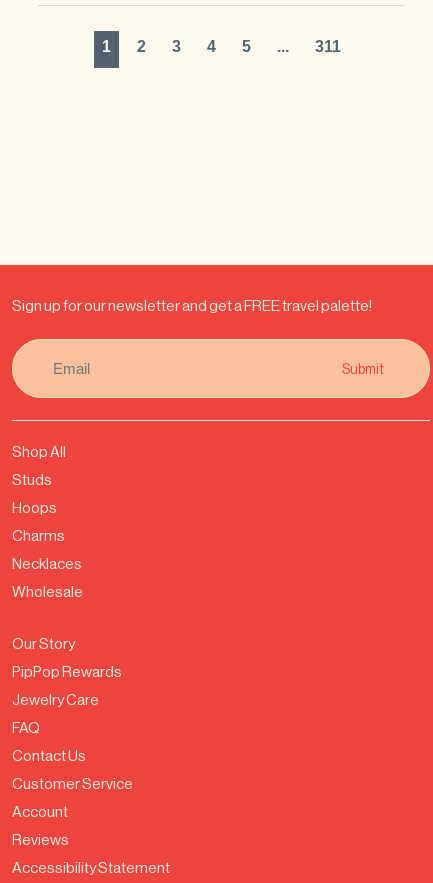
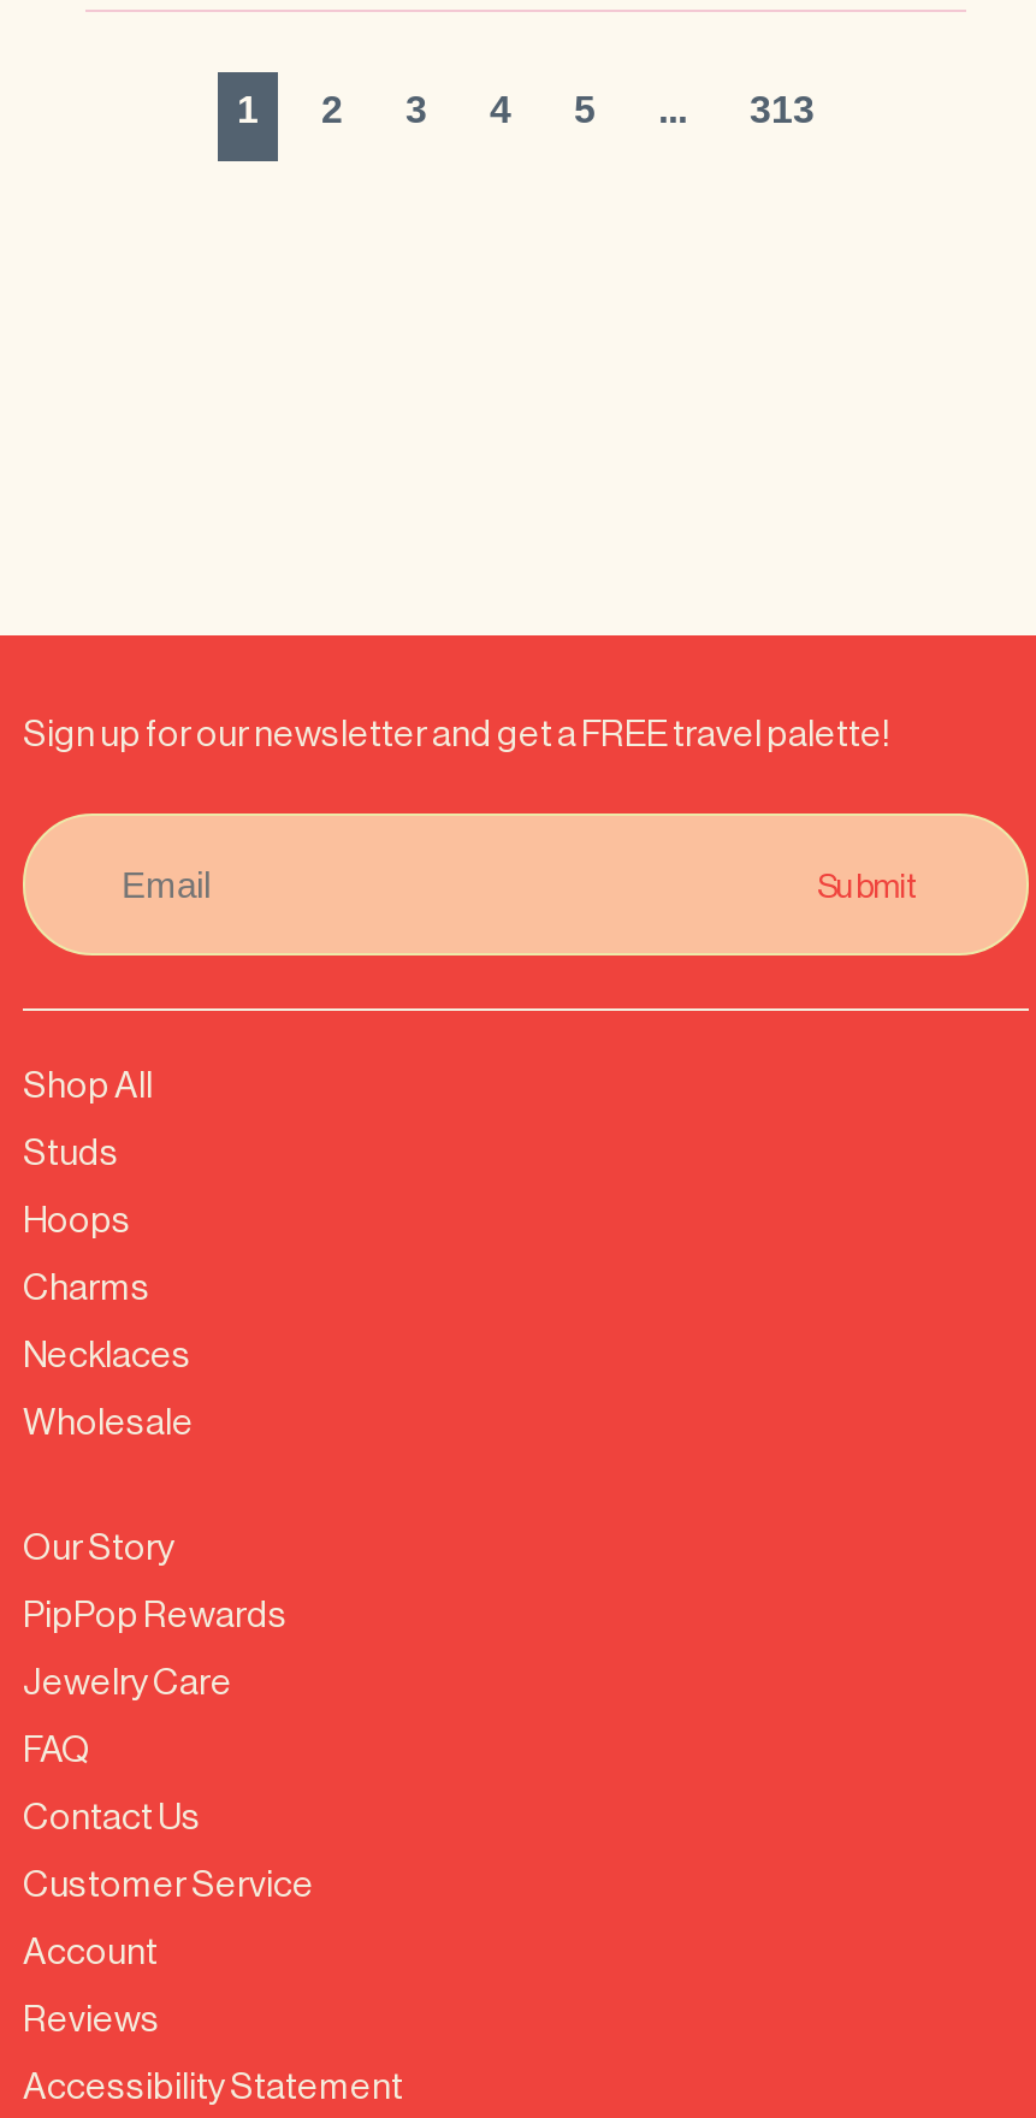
- 311
+ 313
